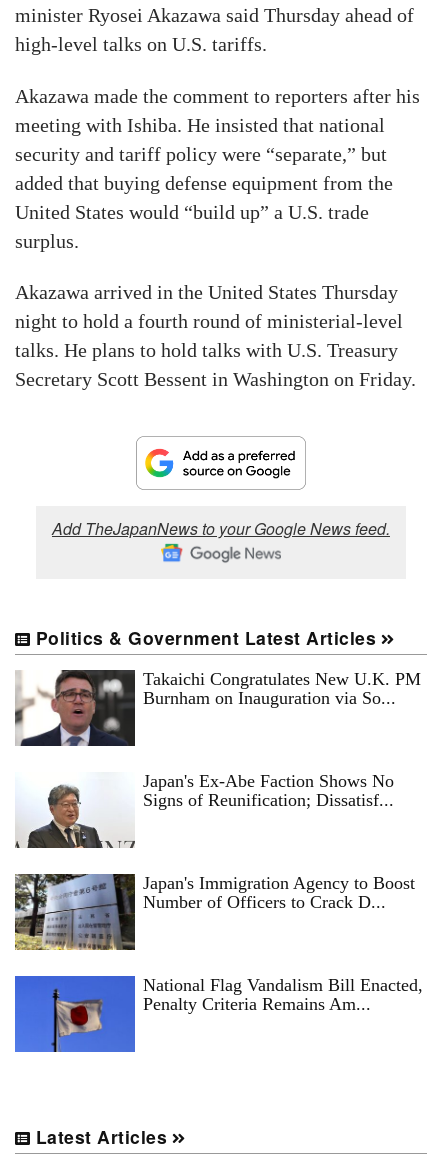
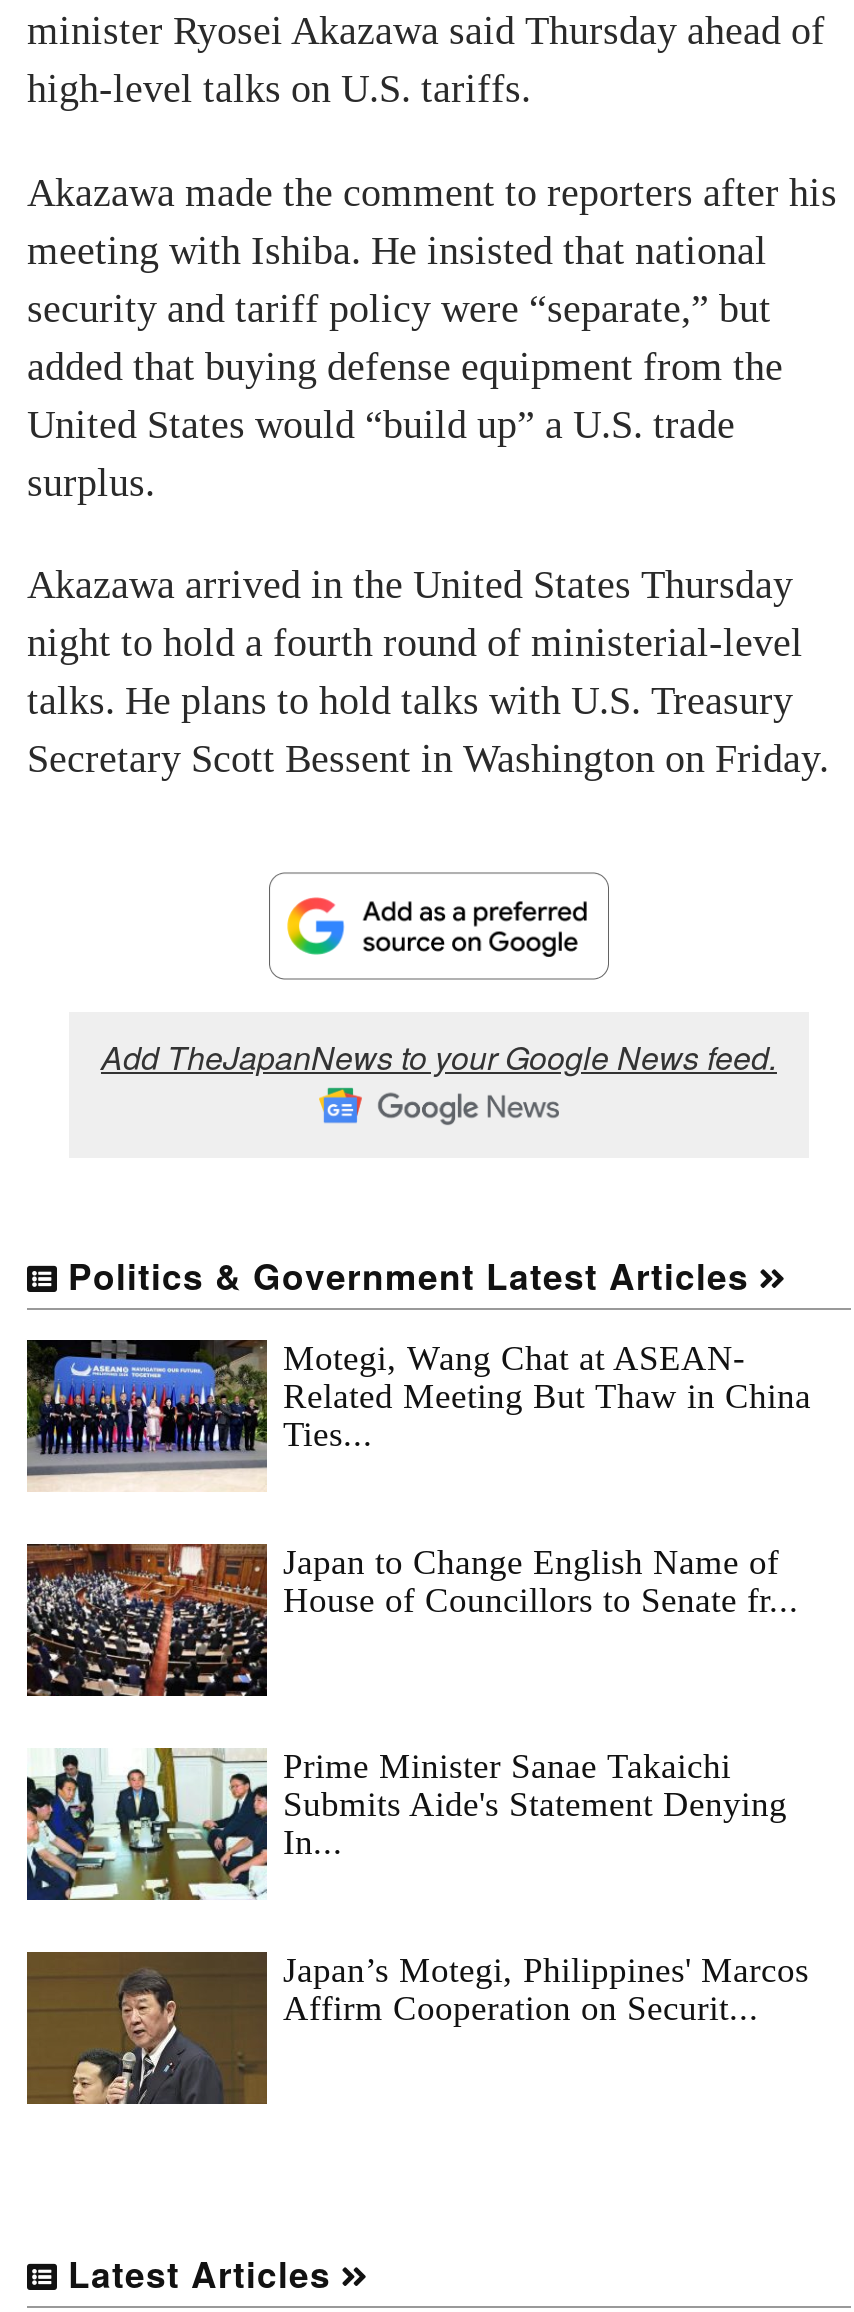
- [image]
- Takaichi Congratulates New U.K. PM
- Burnham on Inauguration via So...
+ [image]
+ Motegi, Wang Chat at ASEAN-
+ Related Meeting But Thaw in China
+ Ties...

- [image]
- Japan's Ex-Abe Faction Shows No
- Signs of Reunification; Dissatisf...
+ [image]
+ Japan to Change English Name of
+ House of Councillors to Senate fr...

- [image]
- Japan's Immigration Agency to Boost
- Number of Officers to Crack D...
+ [image]
+ Prime Minister Sanae Takaichi
+ Submits Aide's Statement Denying
+ In...

- [image]
- National Flag Vandalism Bill Enacted,
- Penalty Criteria Remains Am...
+ [image]
+ Japan’s Motegi, Philippines' Marcos
+ Affirm Cooperation on Securit...
